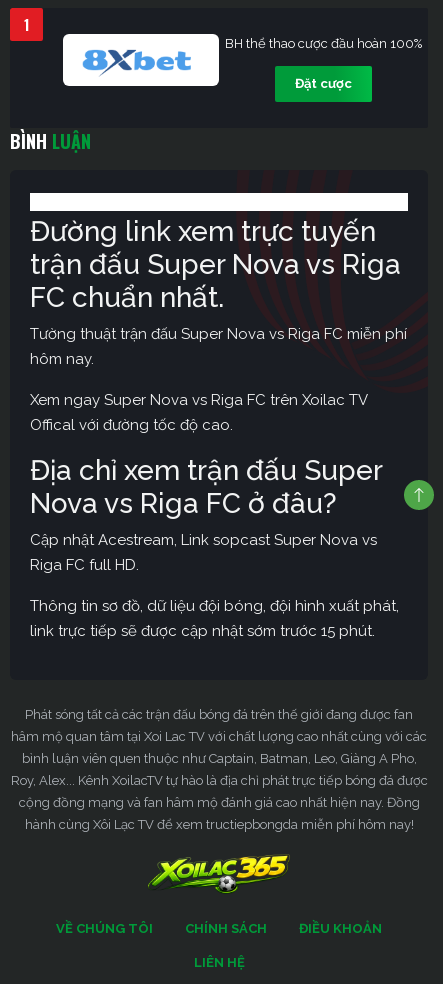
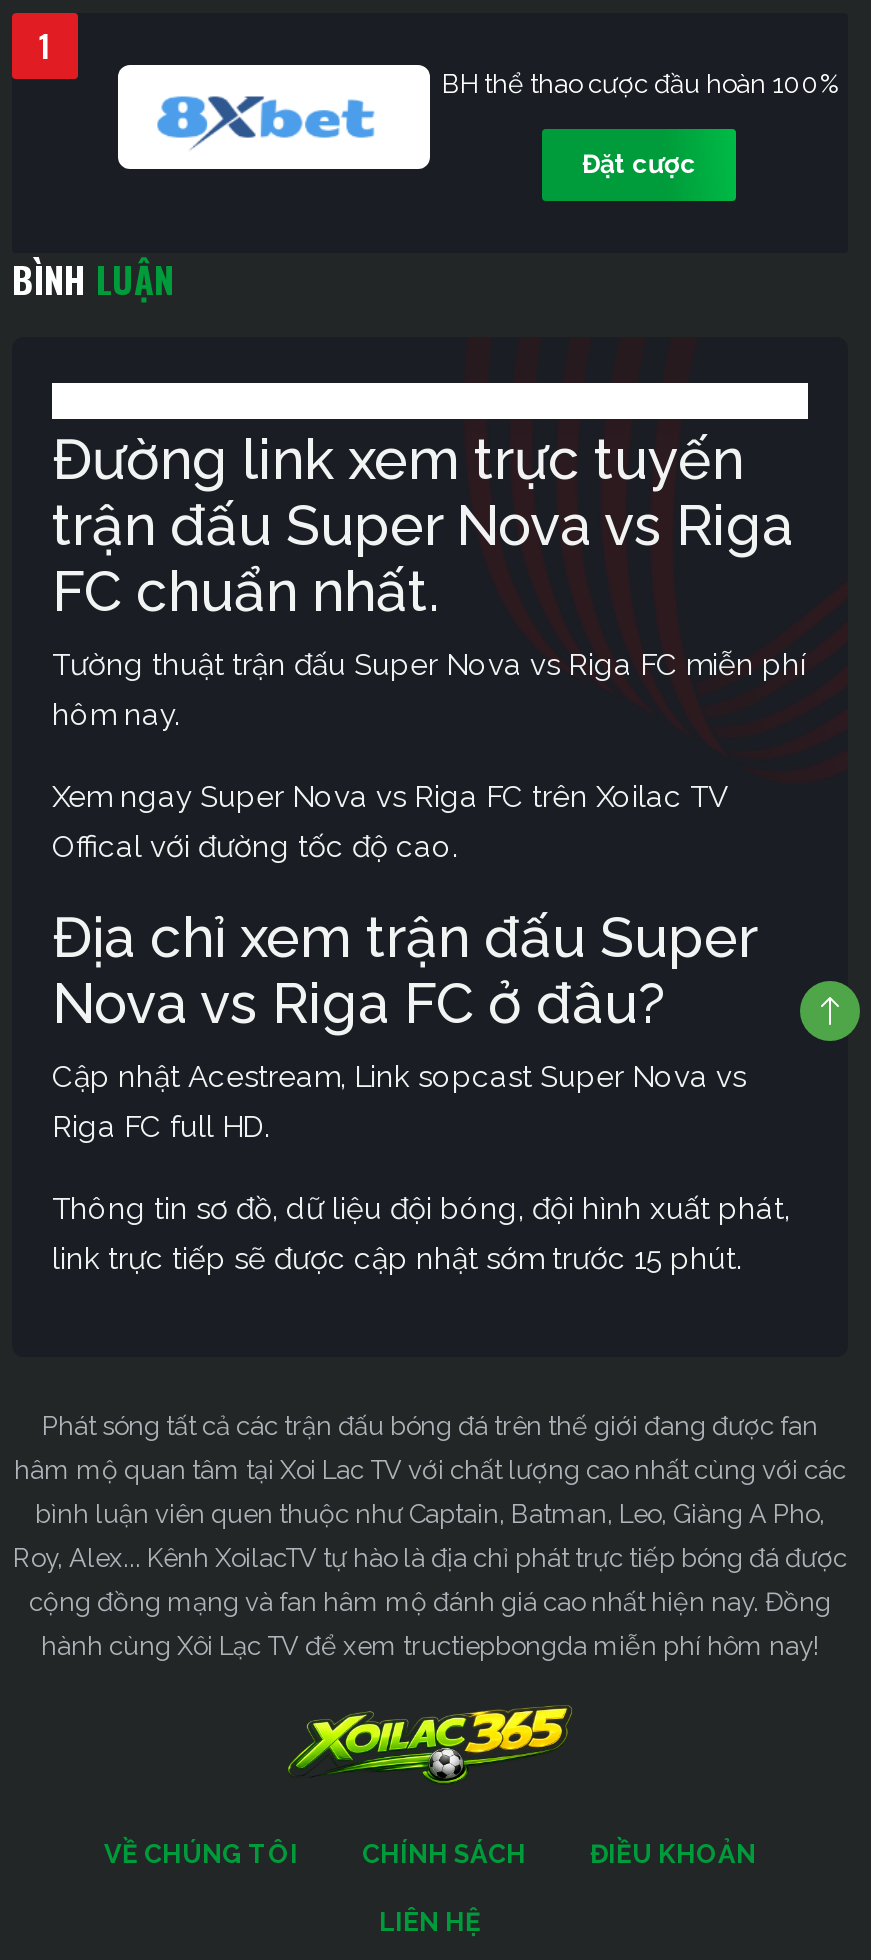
- [image]
+ [image]
